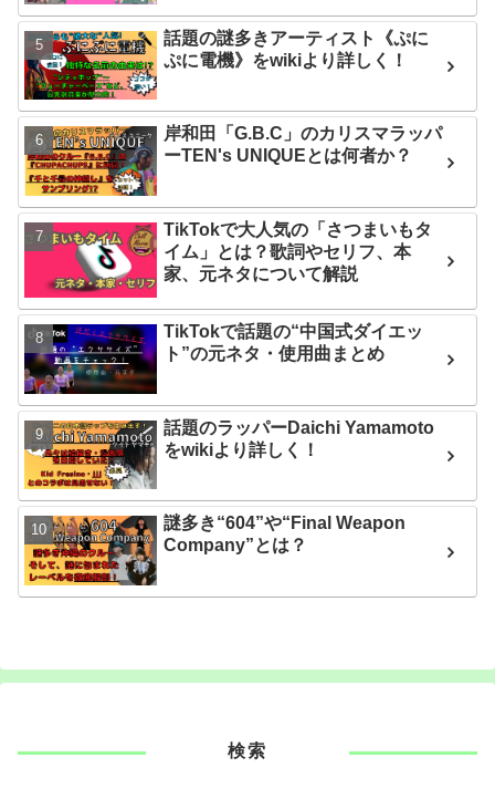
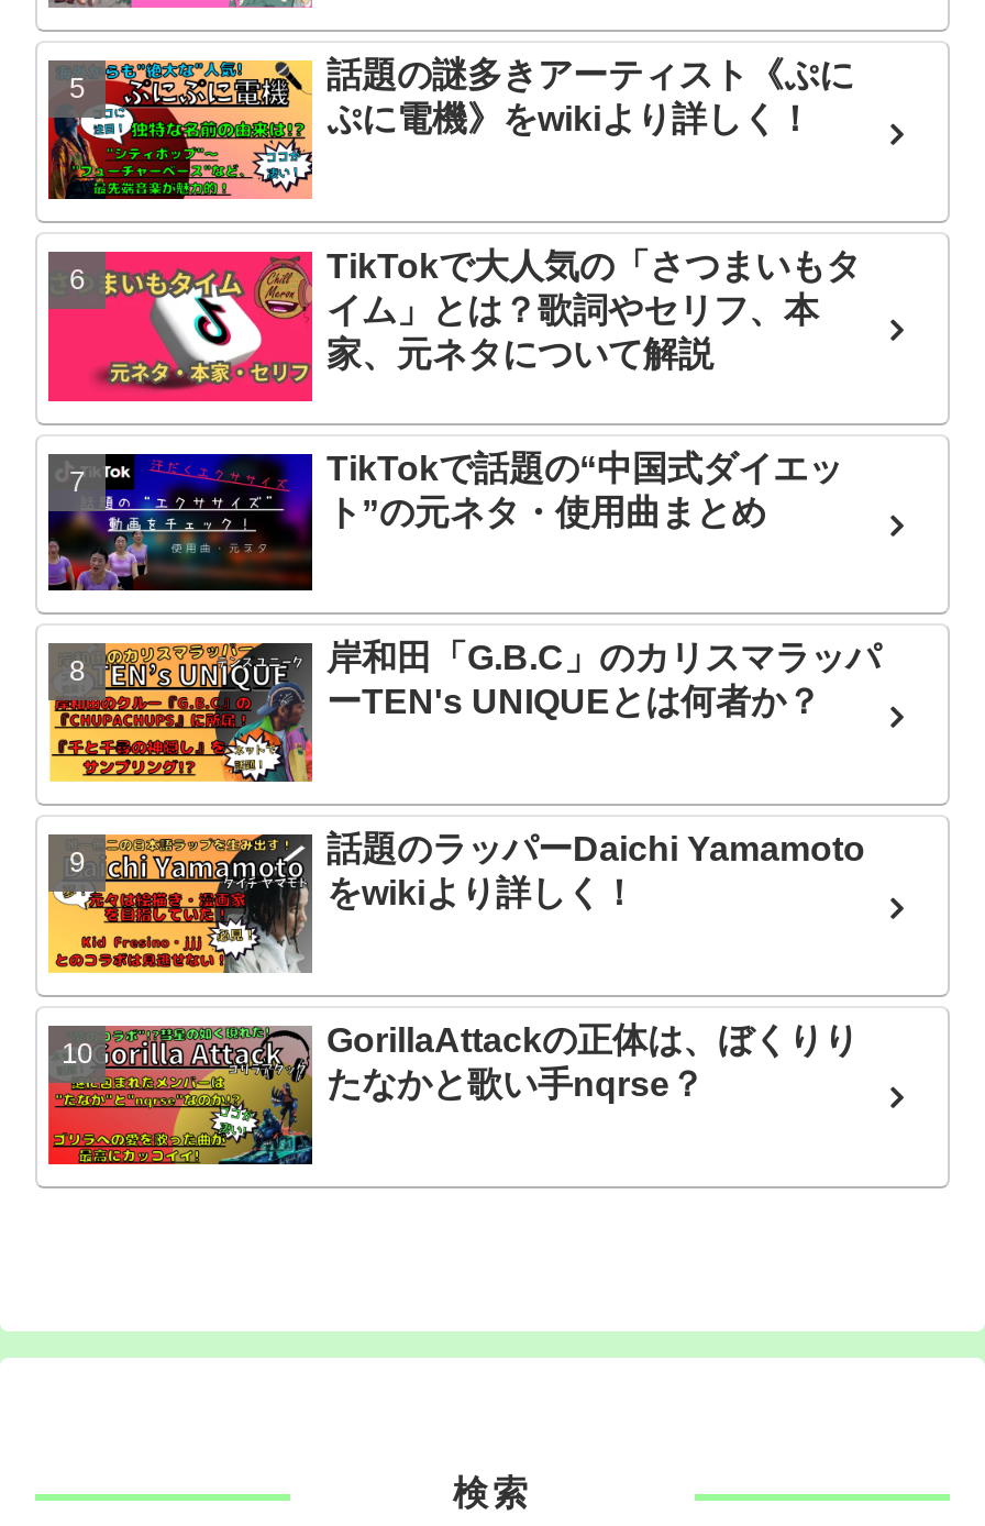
moved down: [image] | 岸和田「G.B.C」のカリスマラッパ | ーTEN's UNIQUEとは何者か？

moved up: [image] | TikTokで大人気の「さつまいもタ | イム」とは？歌詞やセリフ、本 | 家、元ネタについて解説 | TikTokで話題の“中国式ダイエッ | ト”の元ネタ・使用曲まとめ

- [image]
- 謎多き“604”や“Final Weapon
- Company”とは？
+ [image]
+ GorillaAttackの正体は、ぼくりり
+ たなかと歌い手nqrse？
